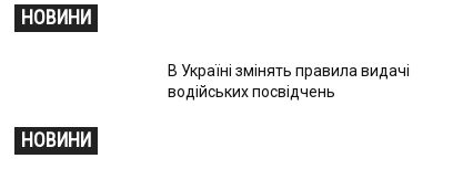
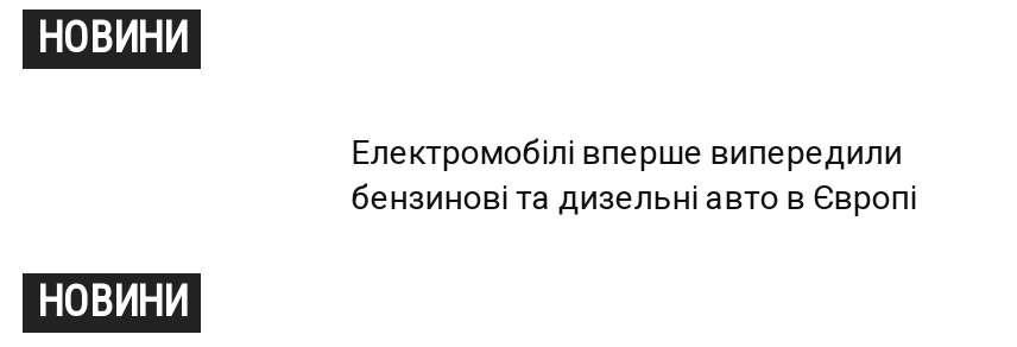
- В Україні змінять правила видачі
- водійських посвідчень
+ Електромобілі вперше випередили
+ бензинові та дизельні авто в Європі
